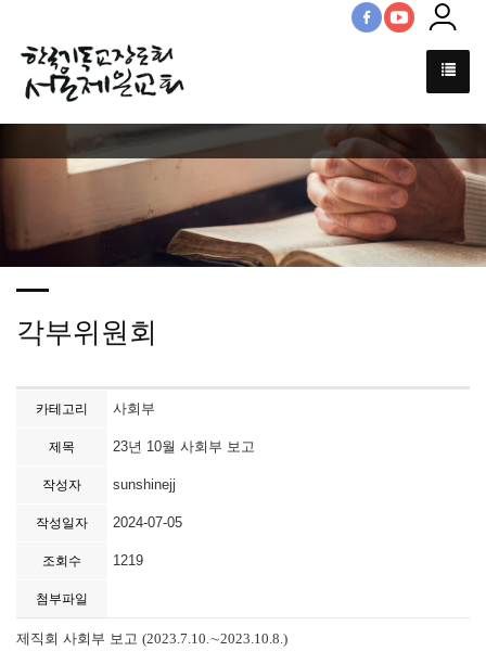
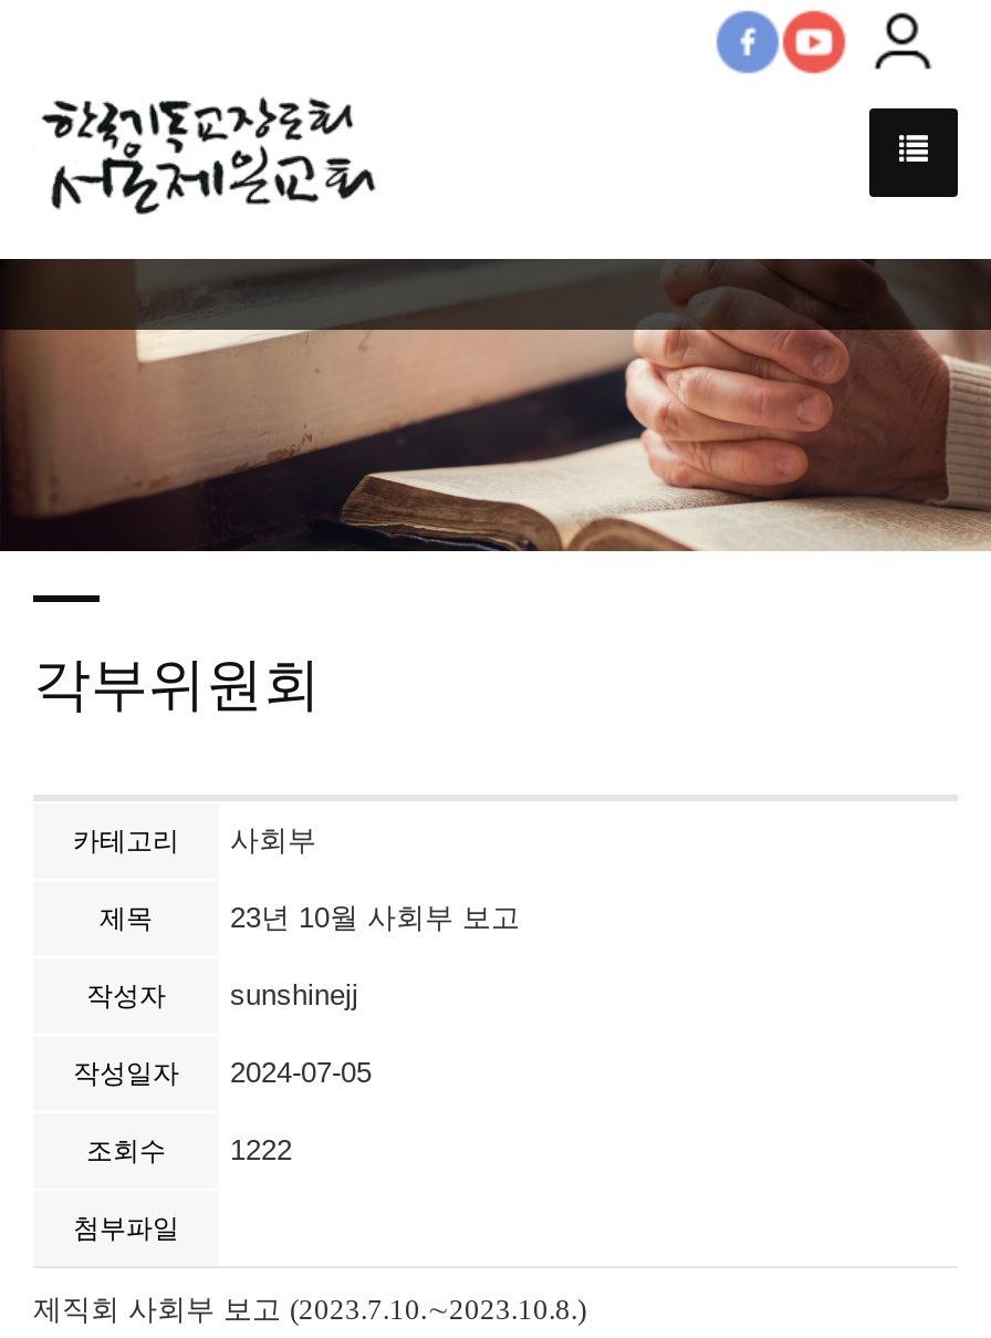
- 1219
+ 1222
